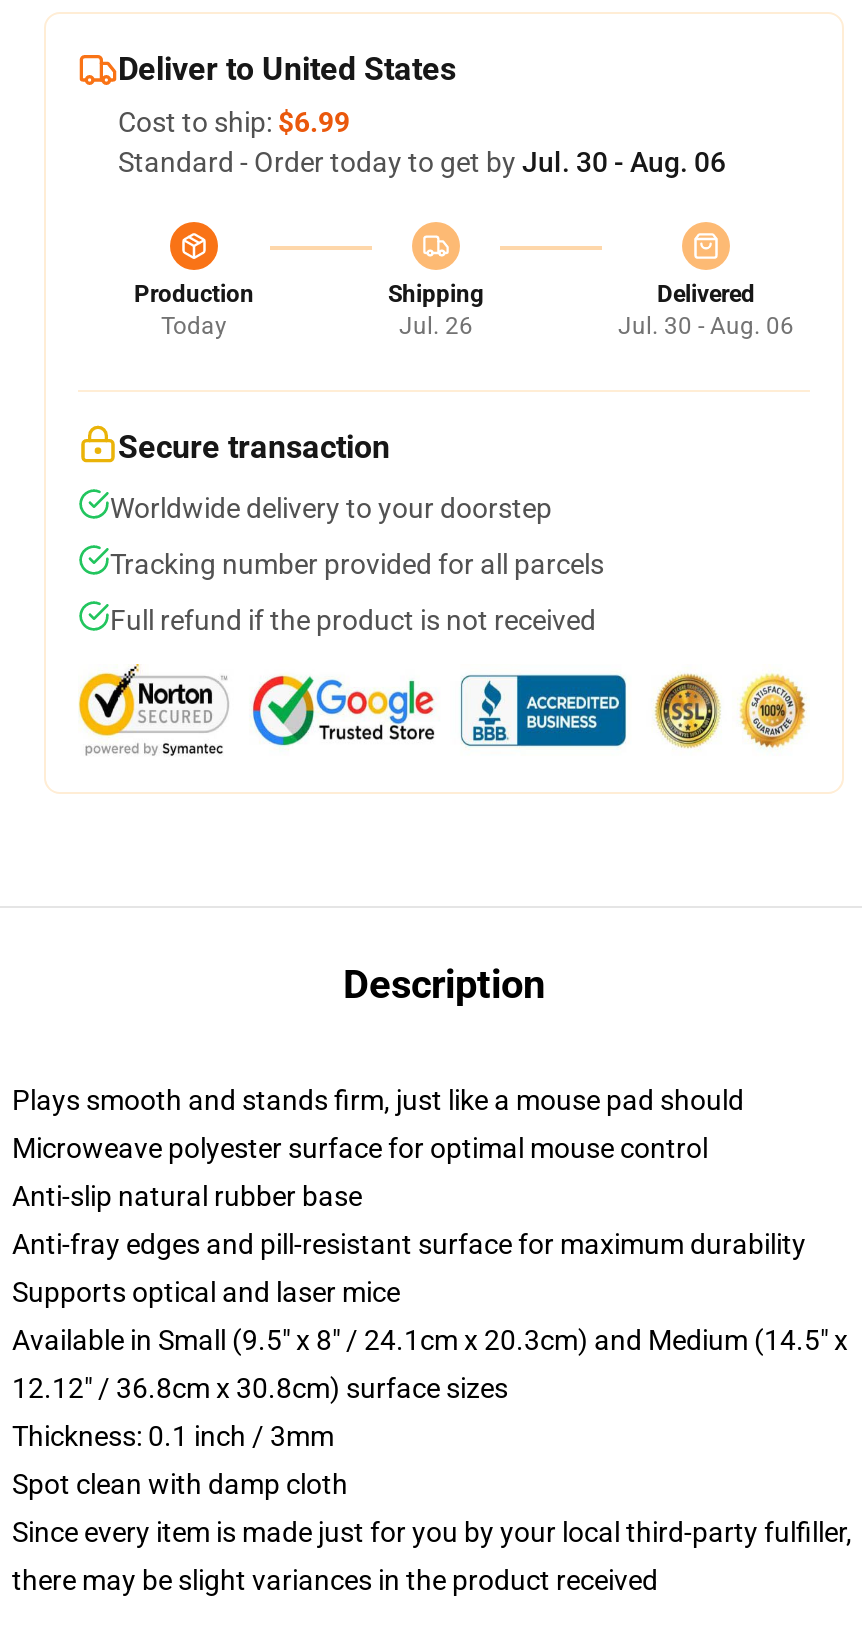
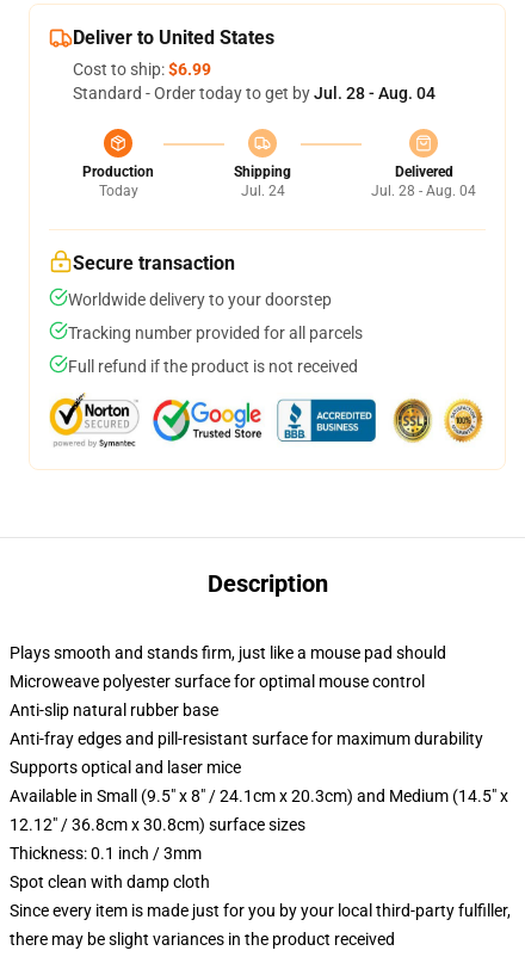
- Standard - Order today to get by Jul. 30 - Aug. 06
+ Standard - Order today to get by Jul. 28 - Aug. 04

- Jul. 26
+ Jul. 24

- Jul. 30 - Aug. 06
+ Jul. 28 - Aug. 04
